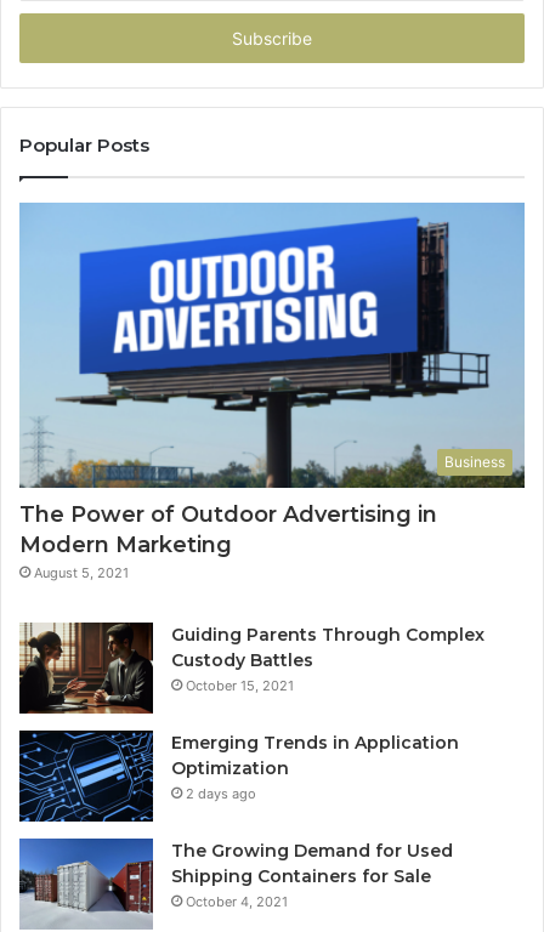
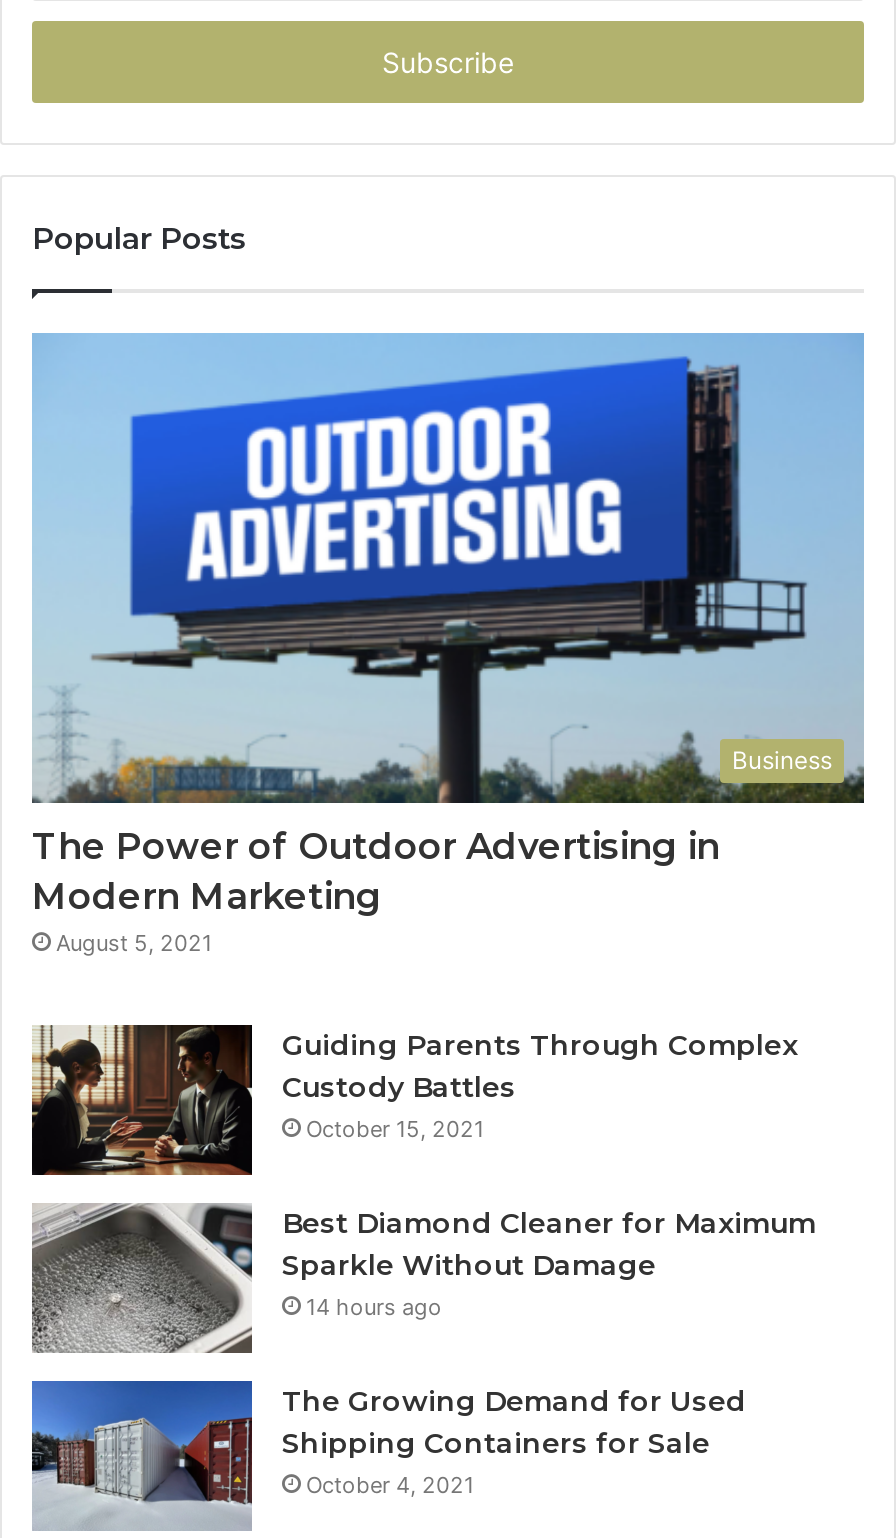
- [image]
- Emerging Trends in Application
- Optimization
- 2 days ago
+ [image]
+ Best Diamond Cleaner for Maximum
+ Sparkle Without Damage
+ 14 hours ago
